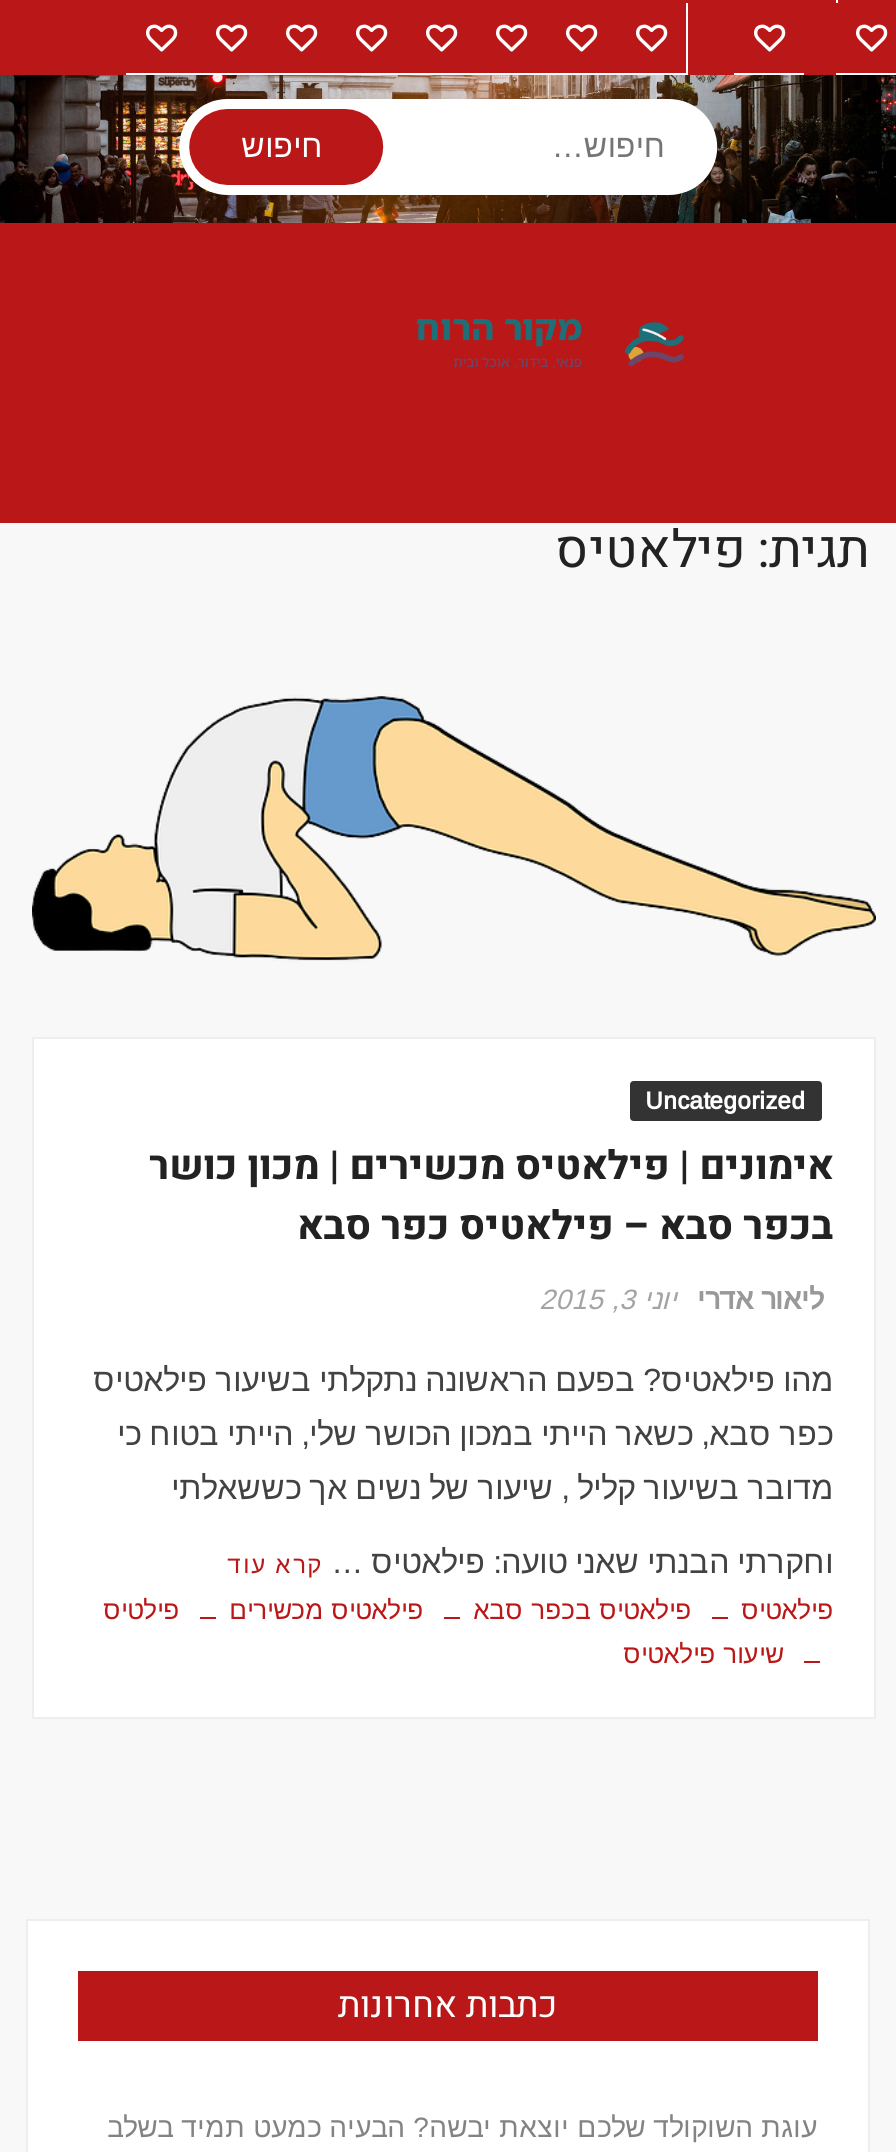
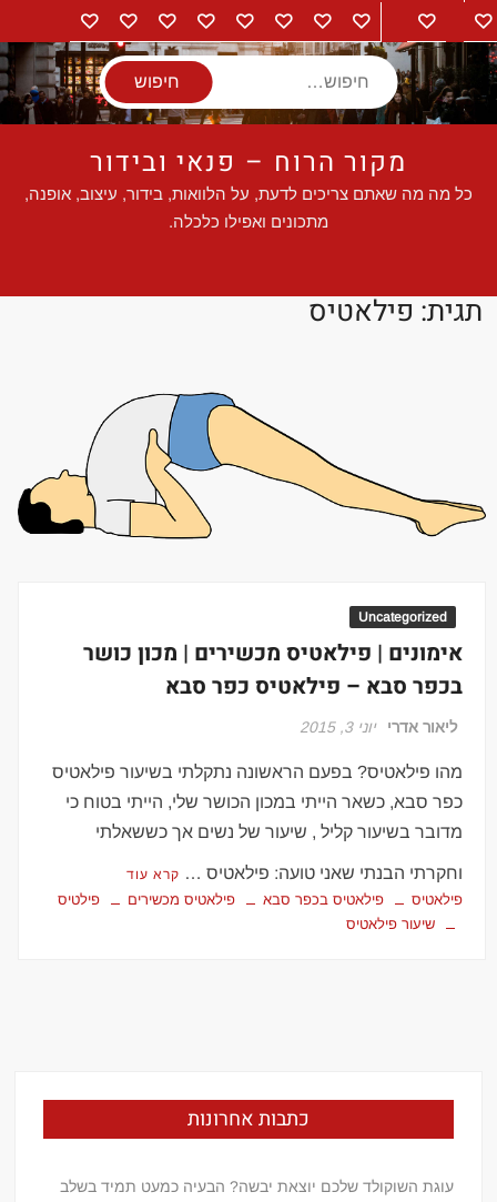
+ מקור הרוח – פנאי ובידור
+ כל מה מה שאתם צריכים לדעת, על הלוואות, בידור, עיצוב, אופנה,
+ מתכונים ואפילו כלכלה.
